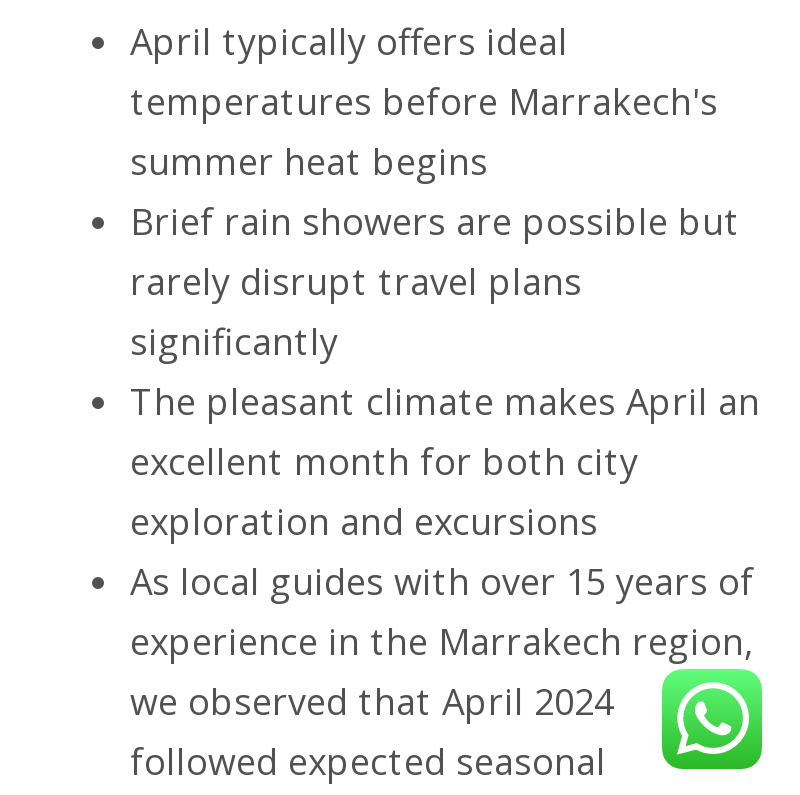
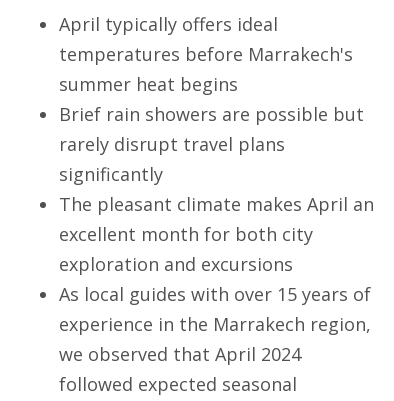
- [image]
